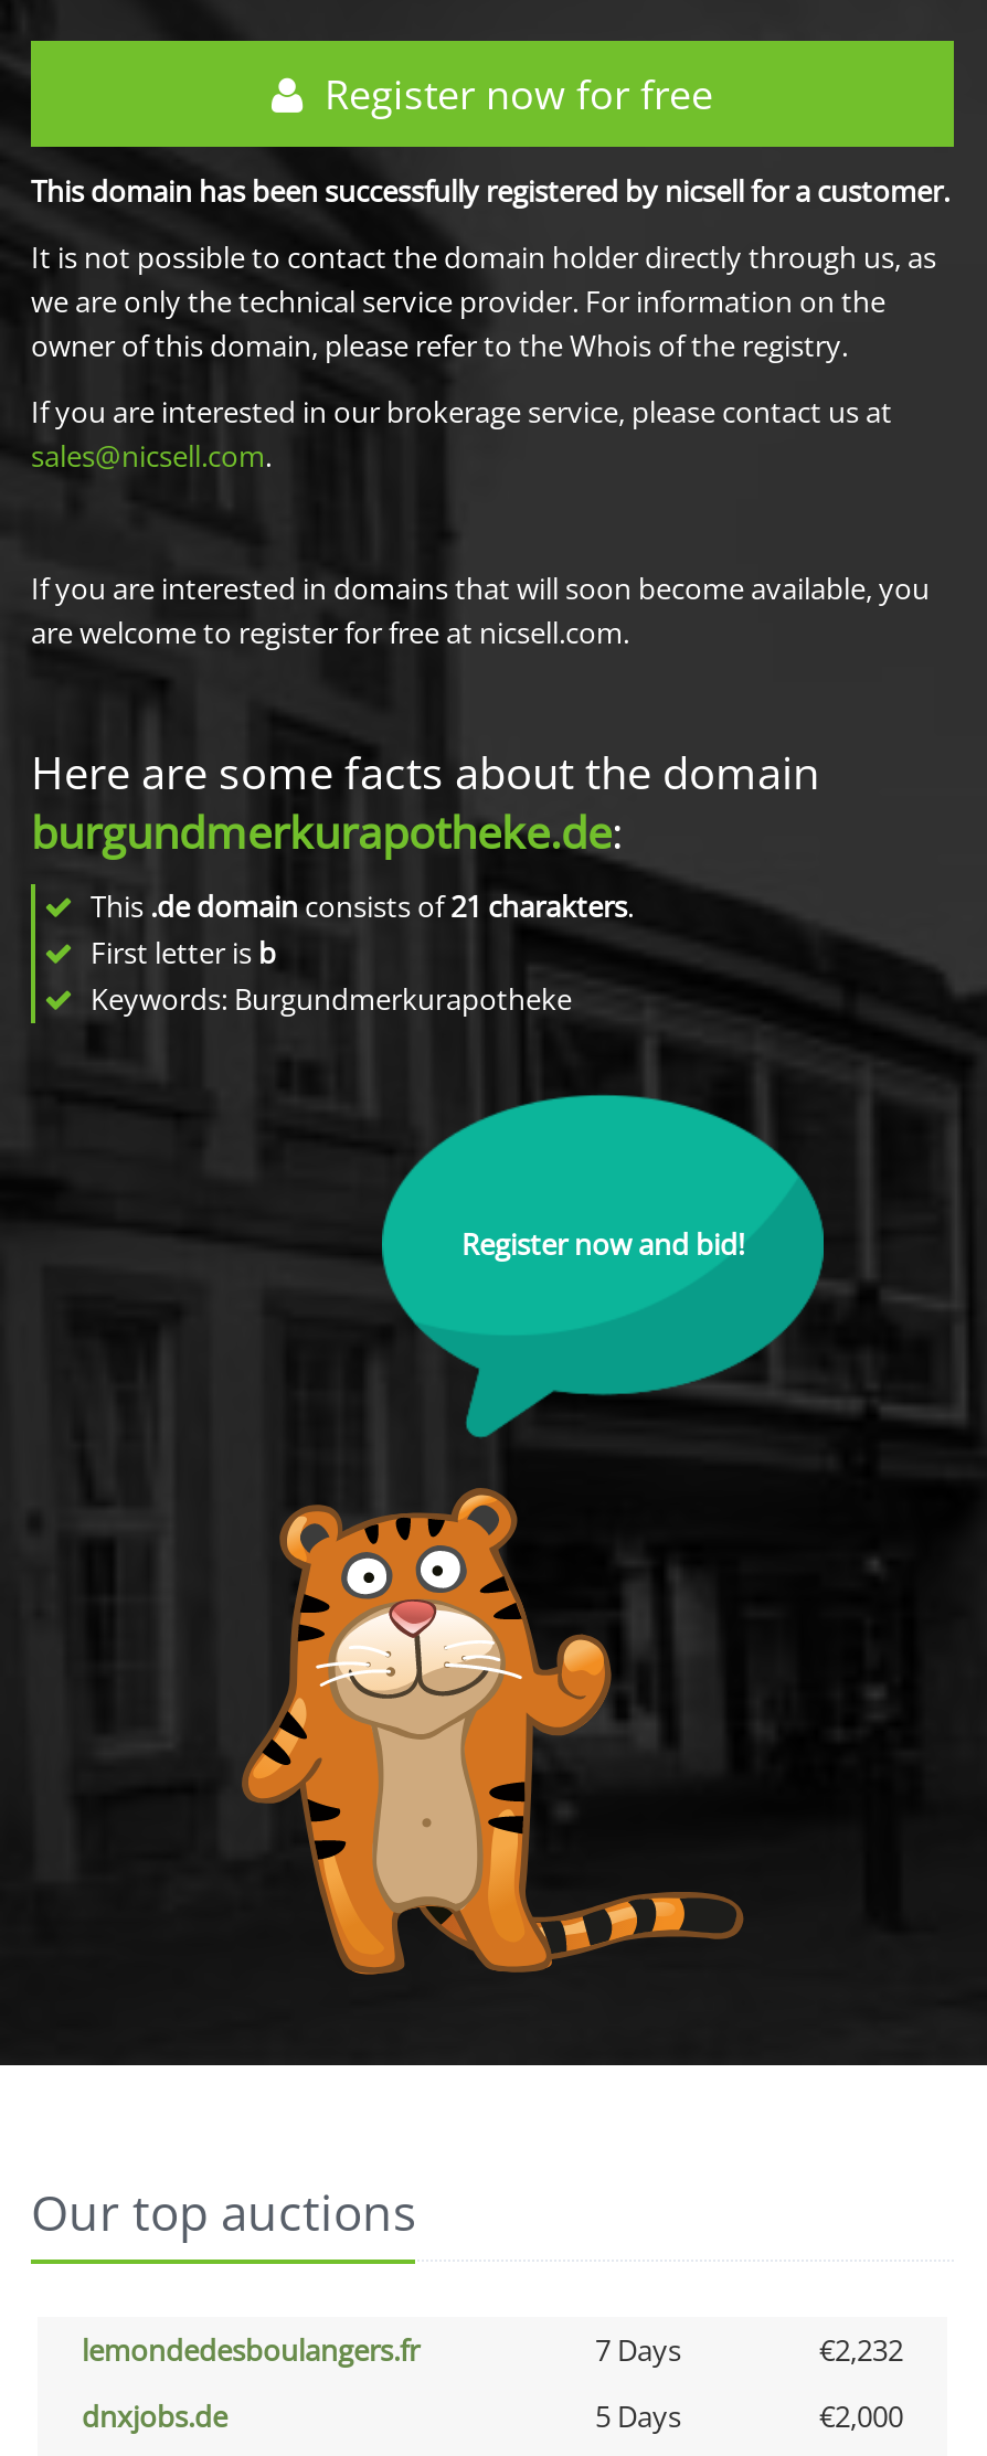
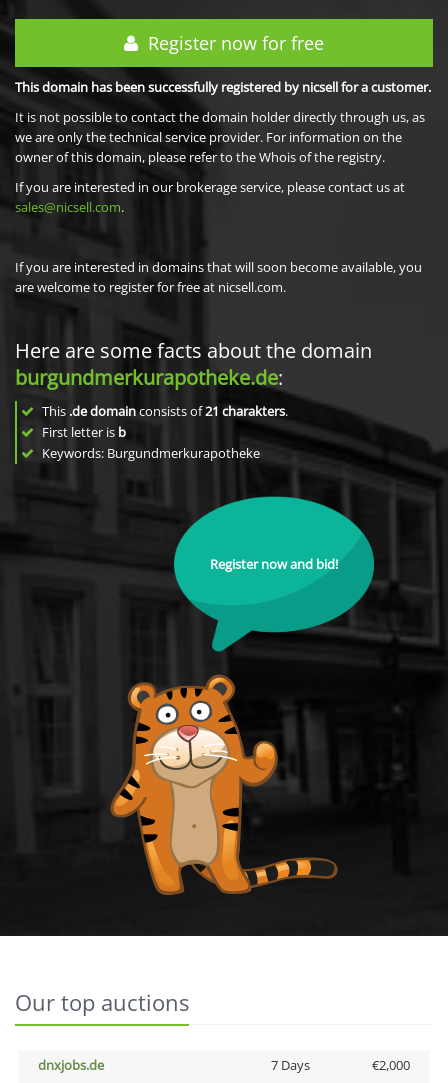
- lemondedesboulangers.fr
- 7 Days
- €2,232

- 5 Days
+ 7 Days
